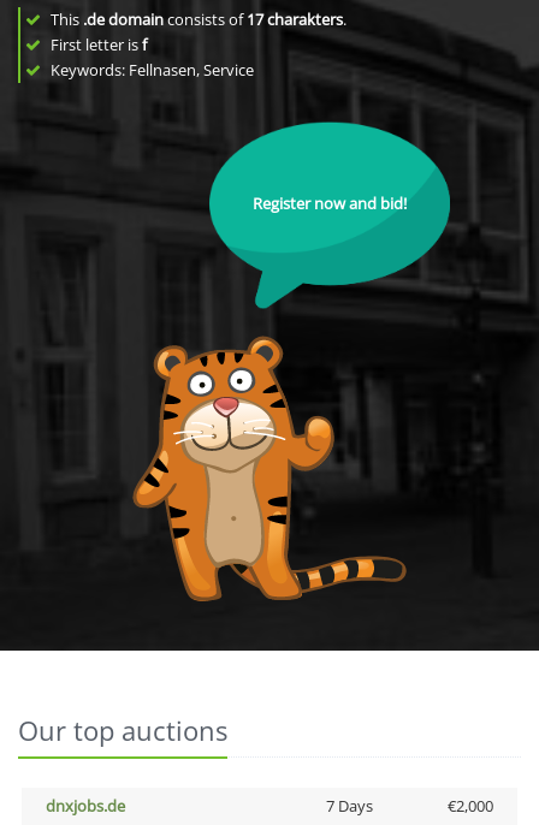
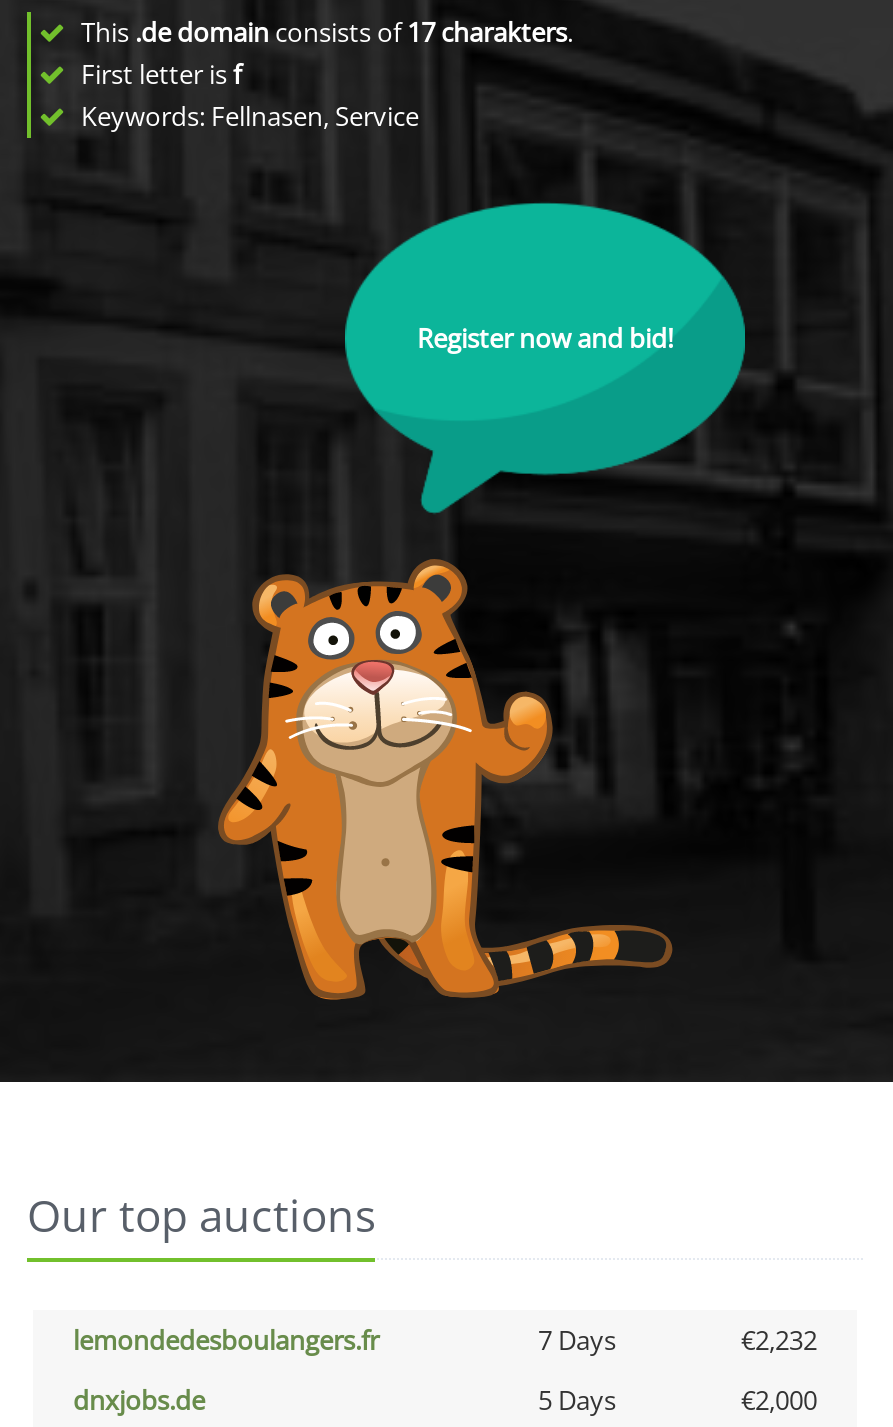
+ lemondedesboulangers.fr
+ 7 Days
+ €2,232

- 7 Days
+ 5 Days
